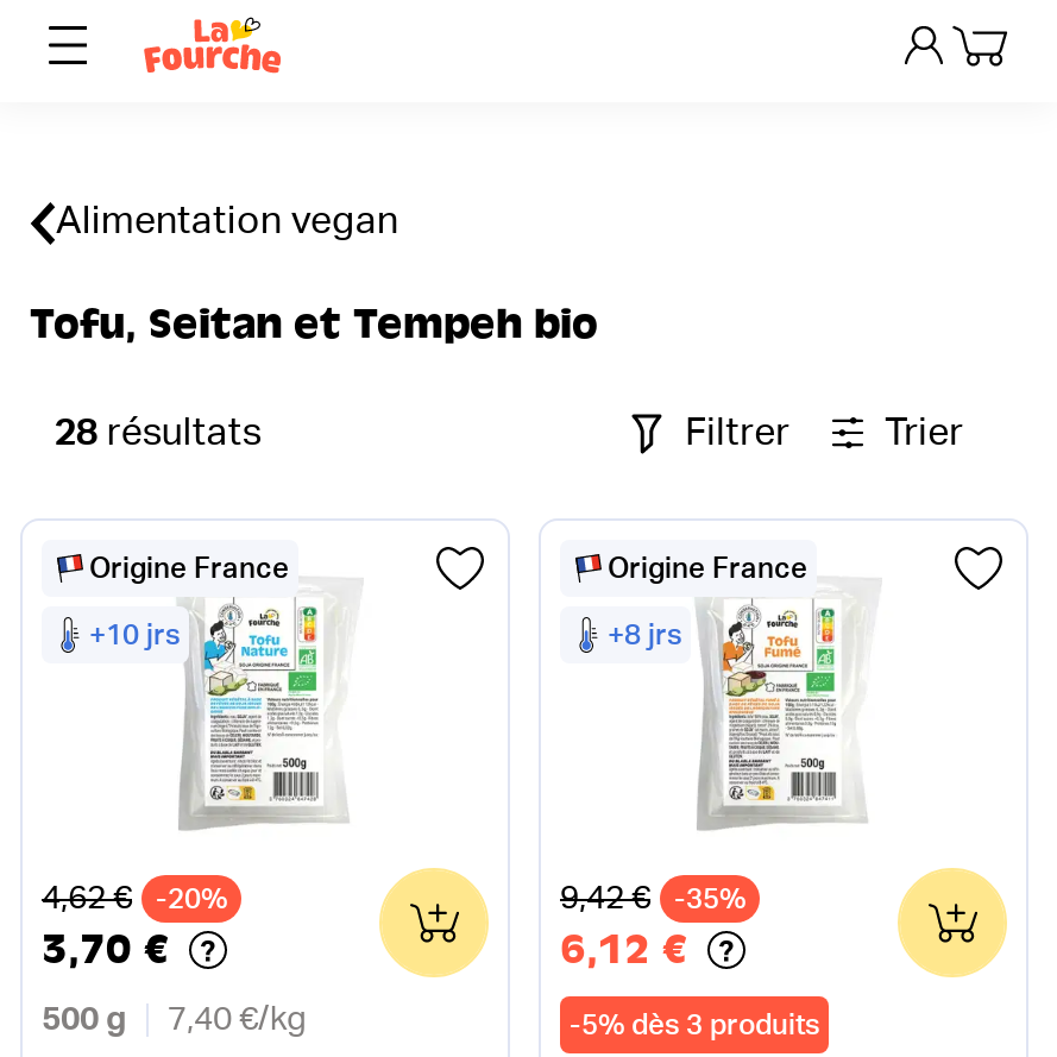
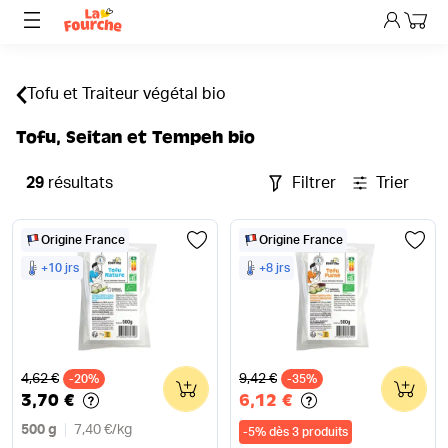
- Alimentation vegan
+ Tofu et Traiteur végétal bio

- 28 résultats
+ 29 résultats
